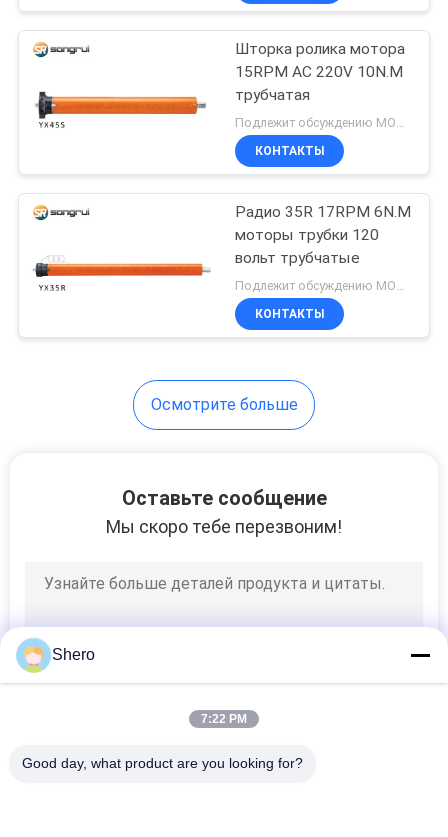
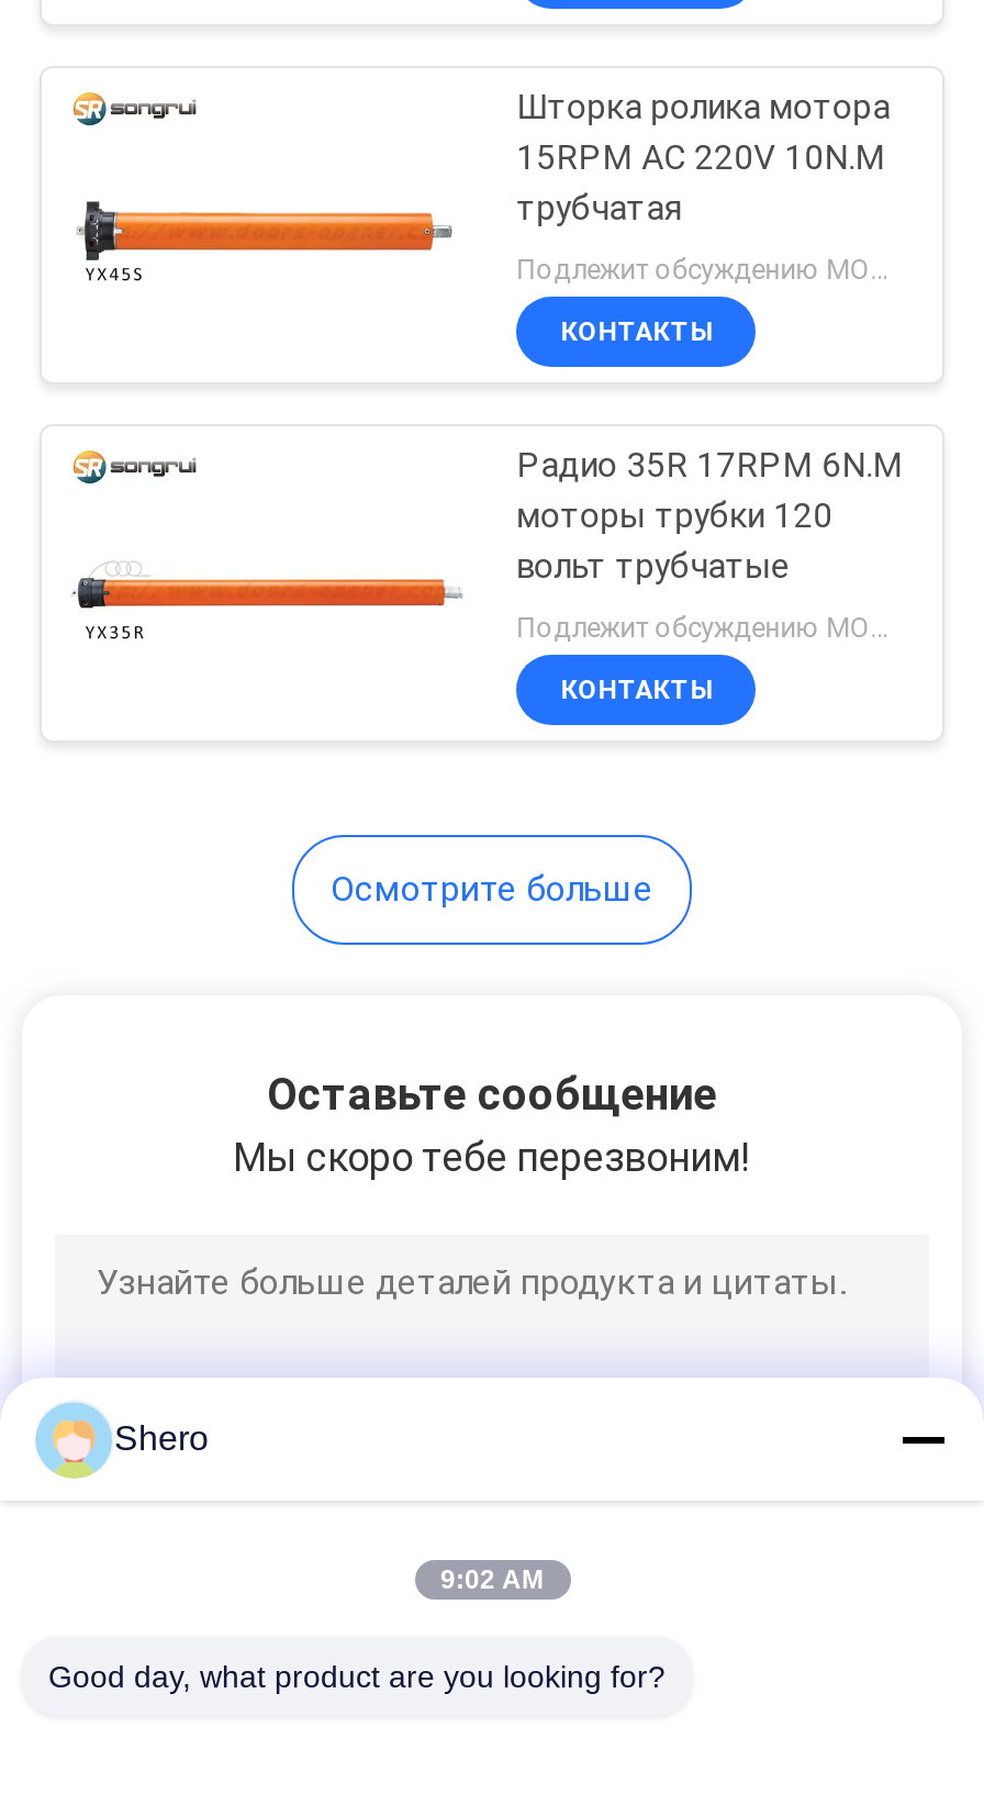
- 7:22 PM
+ 9:02 AM
